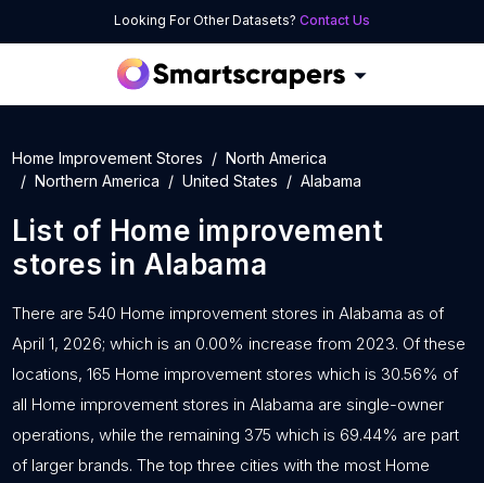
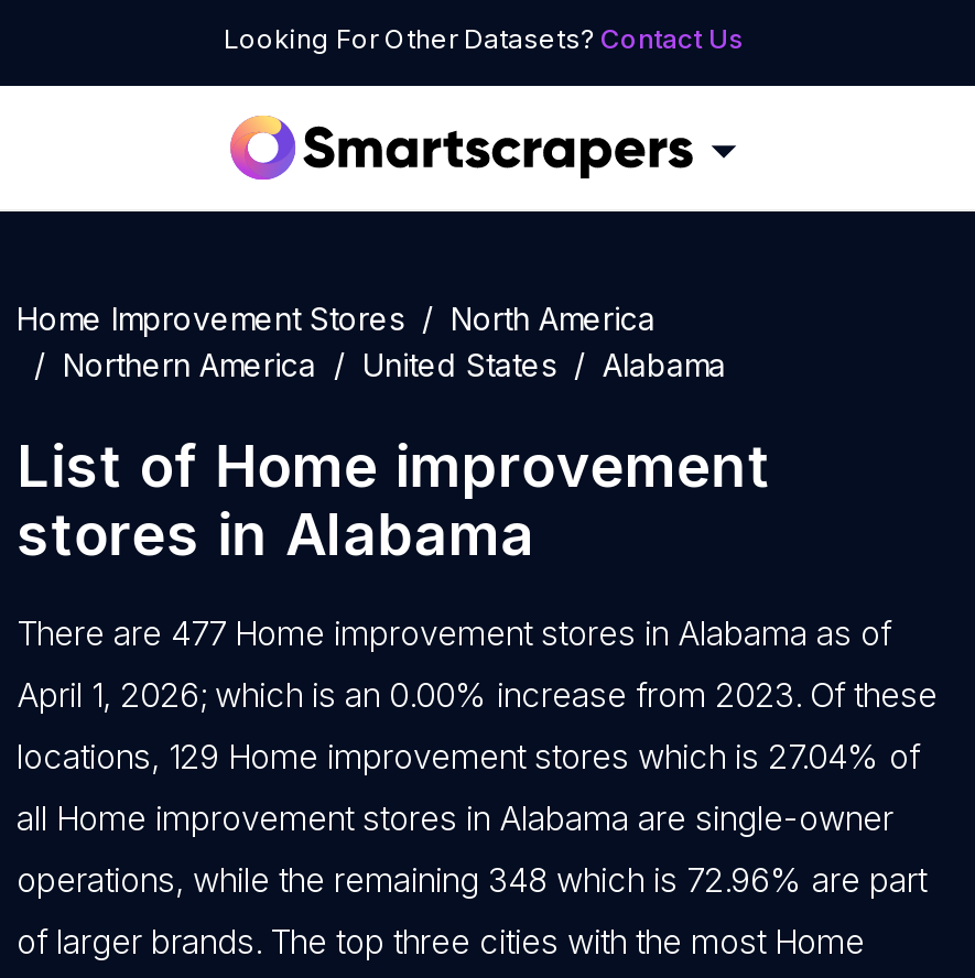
- There are 540 Home improvement stores in Alabama as of
+ There are 477 Home improvement stores in Alabama as of

- locations, 165 Home improvement stores which is 30.56% of
+ locations, 129 Home improvement stores which is 27.04% of

- operations, while the remaining 375 which is 69.44% are part
+ operations, while the remaining 348 which is 72.96% are part
